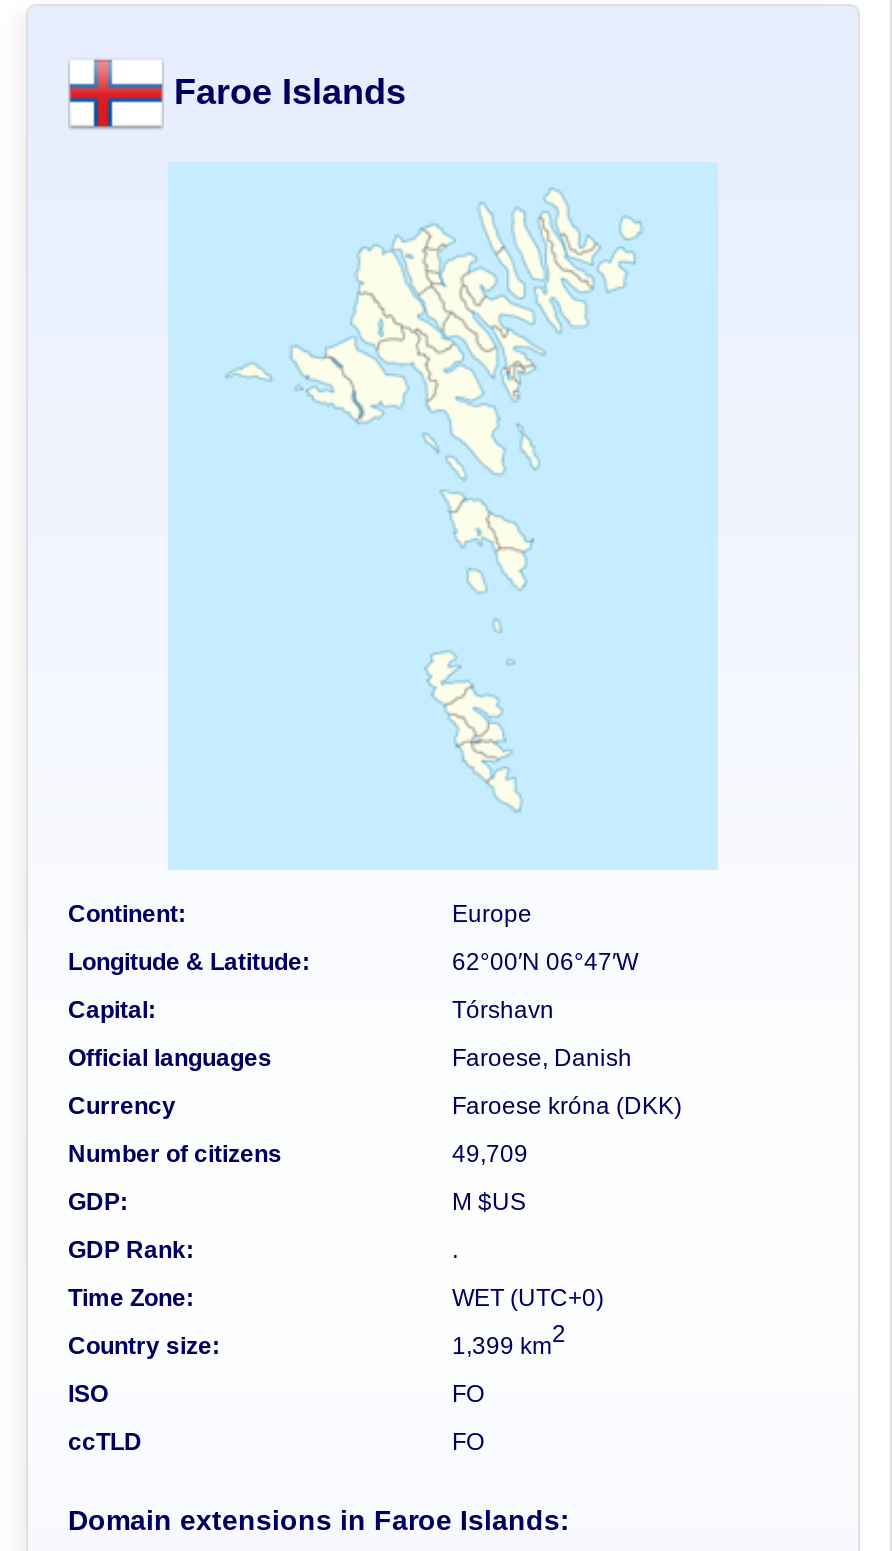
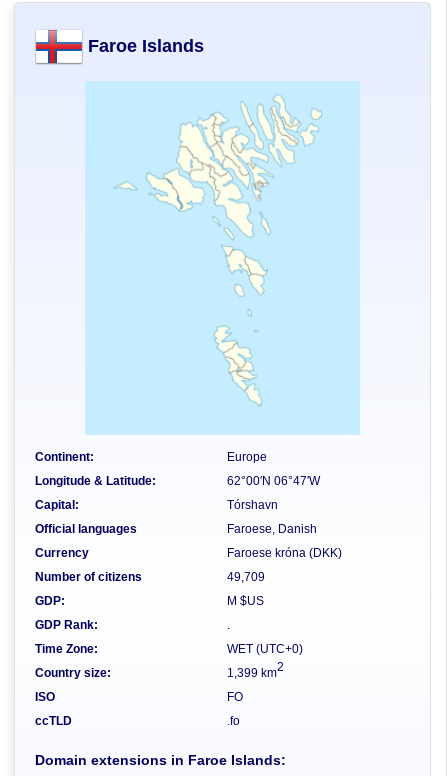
- FO
+ .fo
